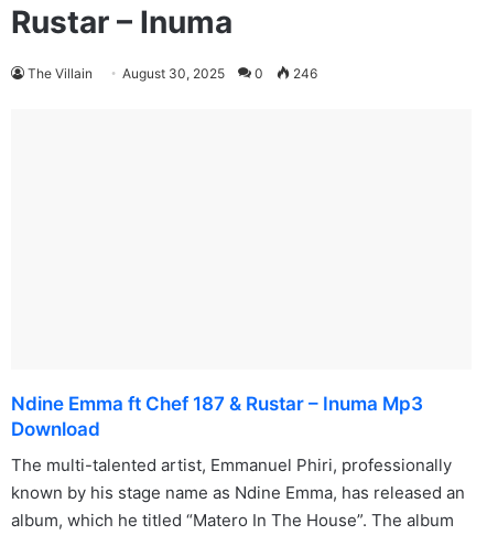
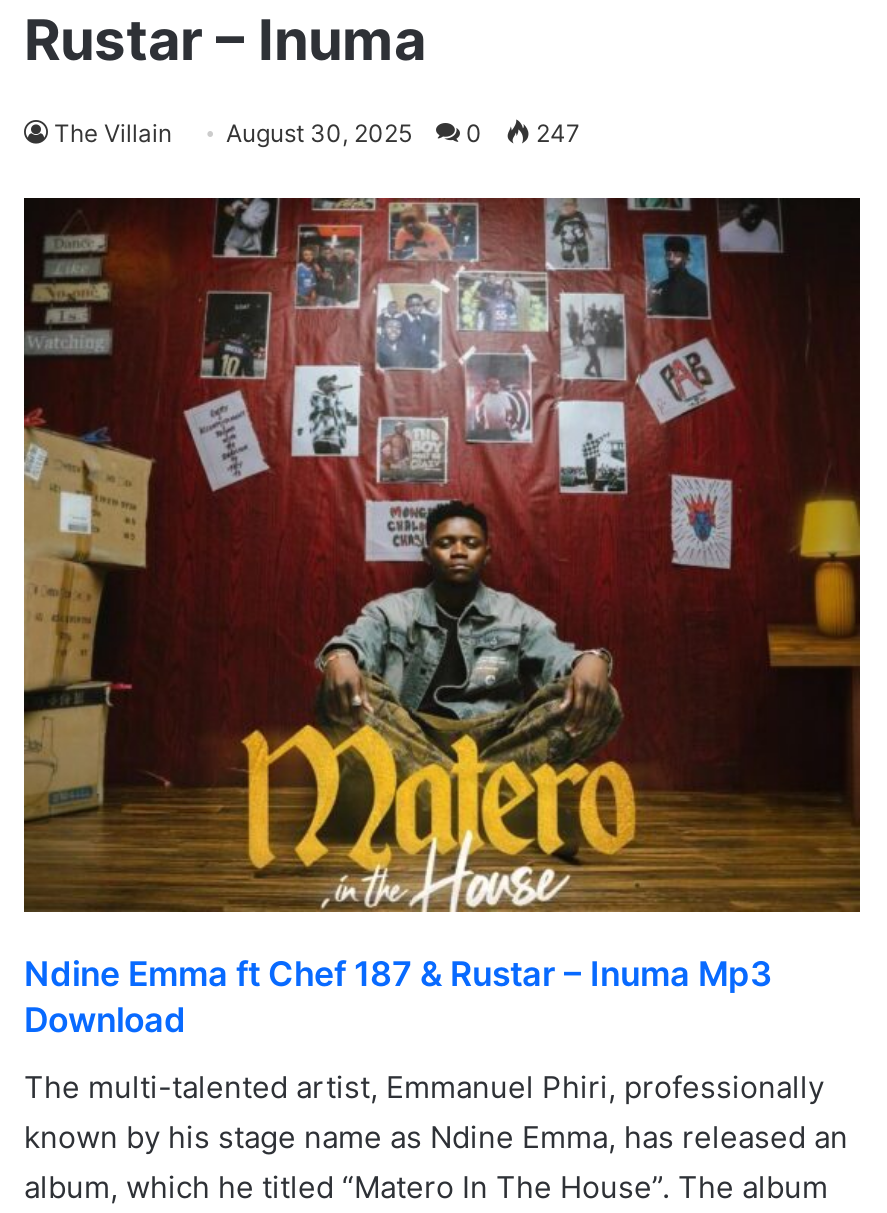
- The Villain August 30, 2025 0 246
+ The Villain August 30, 2025 0 247

+ [image]
